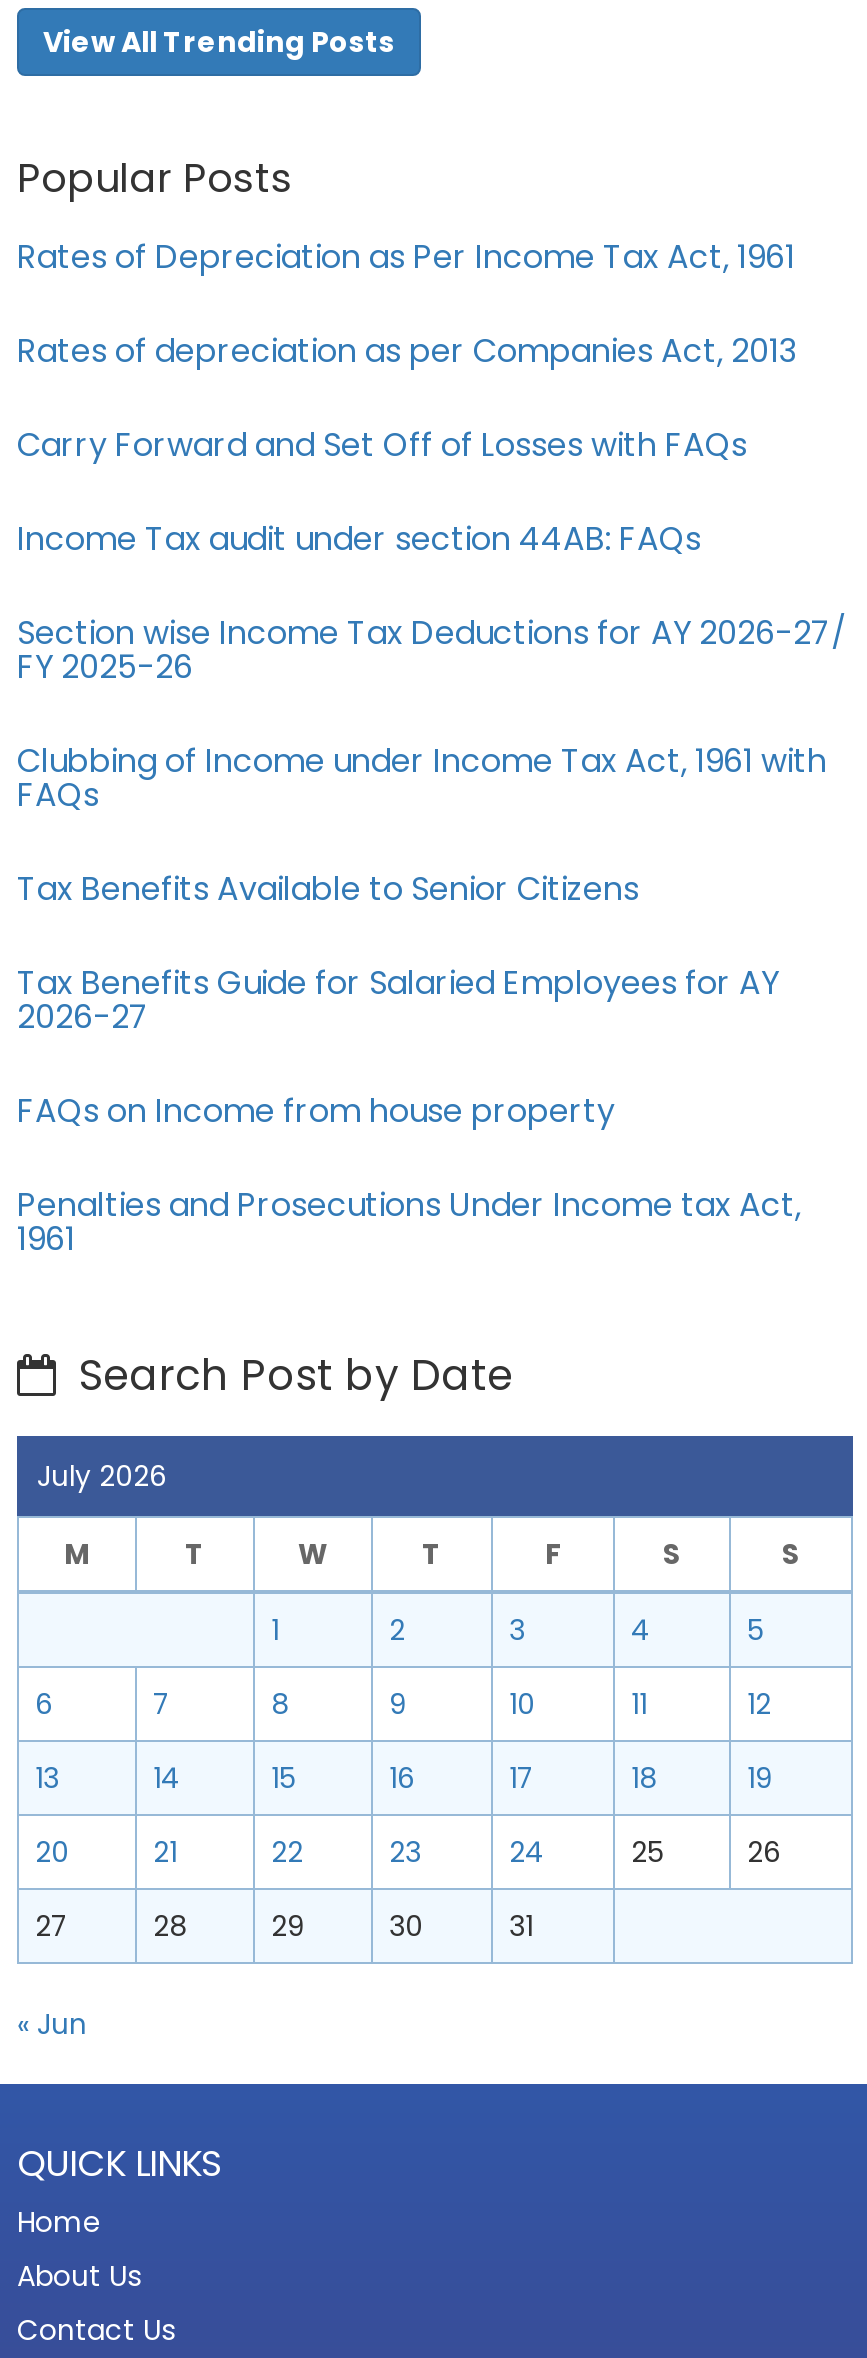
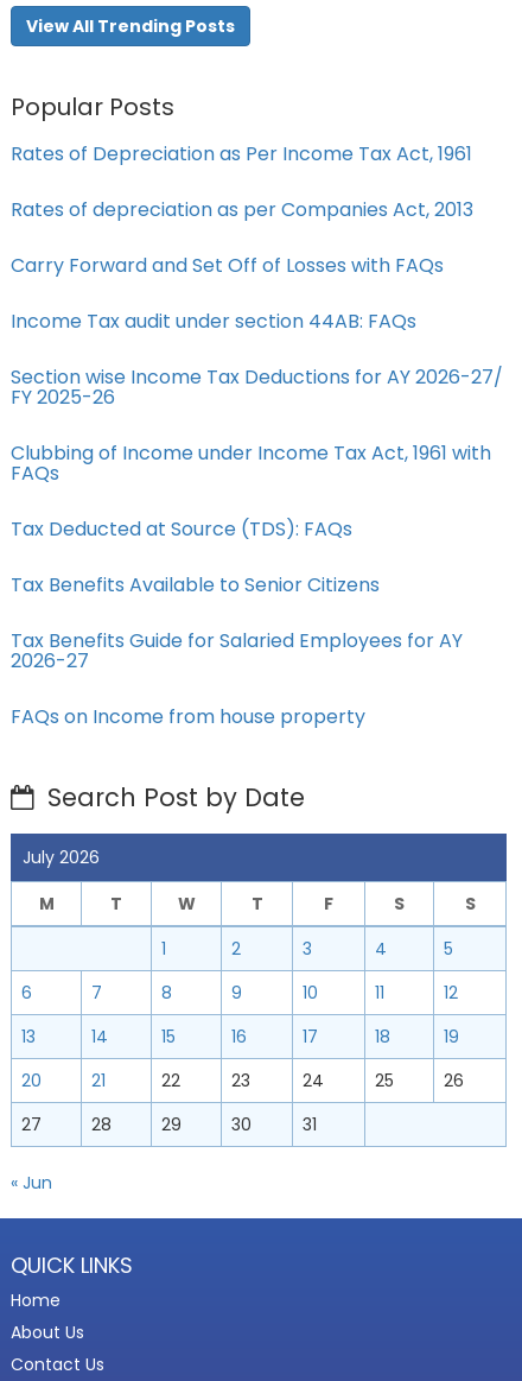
+ Tax Deducted at Source (TDS): FAQs

moved down: Tax Benefits Available to Senior Citizens | Tax Benefits Guide for Salaried Employees for AY | 2026-27 | FAQs on Income from house property

- Penalties and Prosecutions Under Income tax Act,
- 1961
